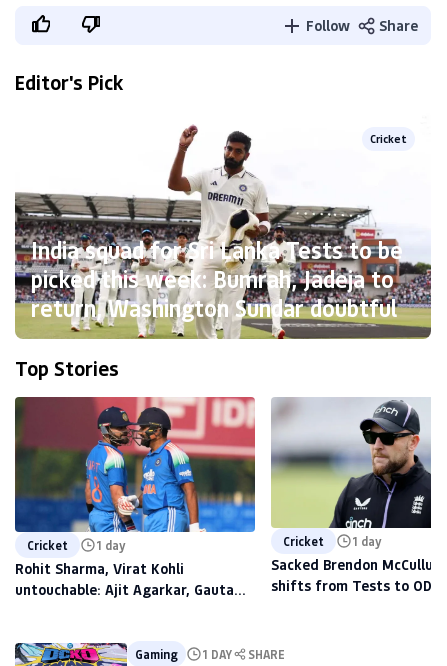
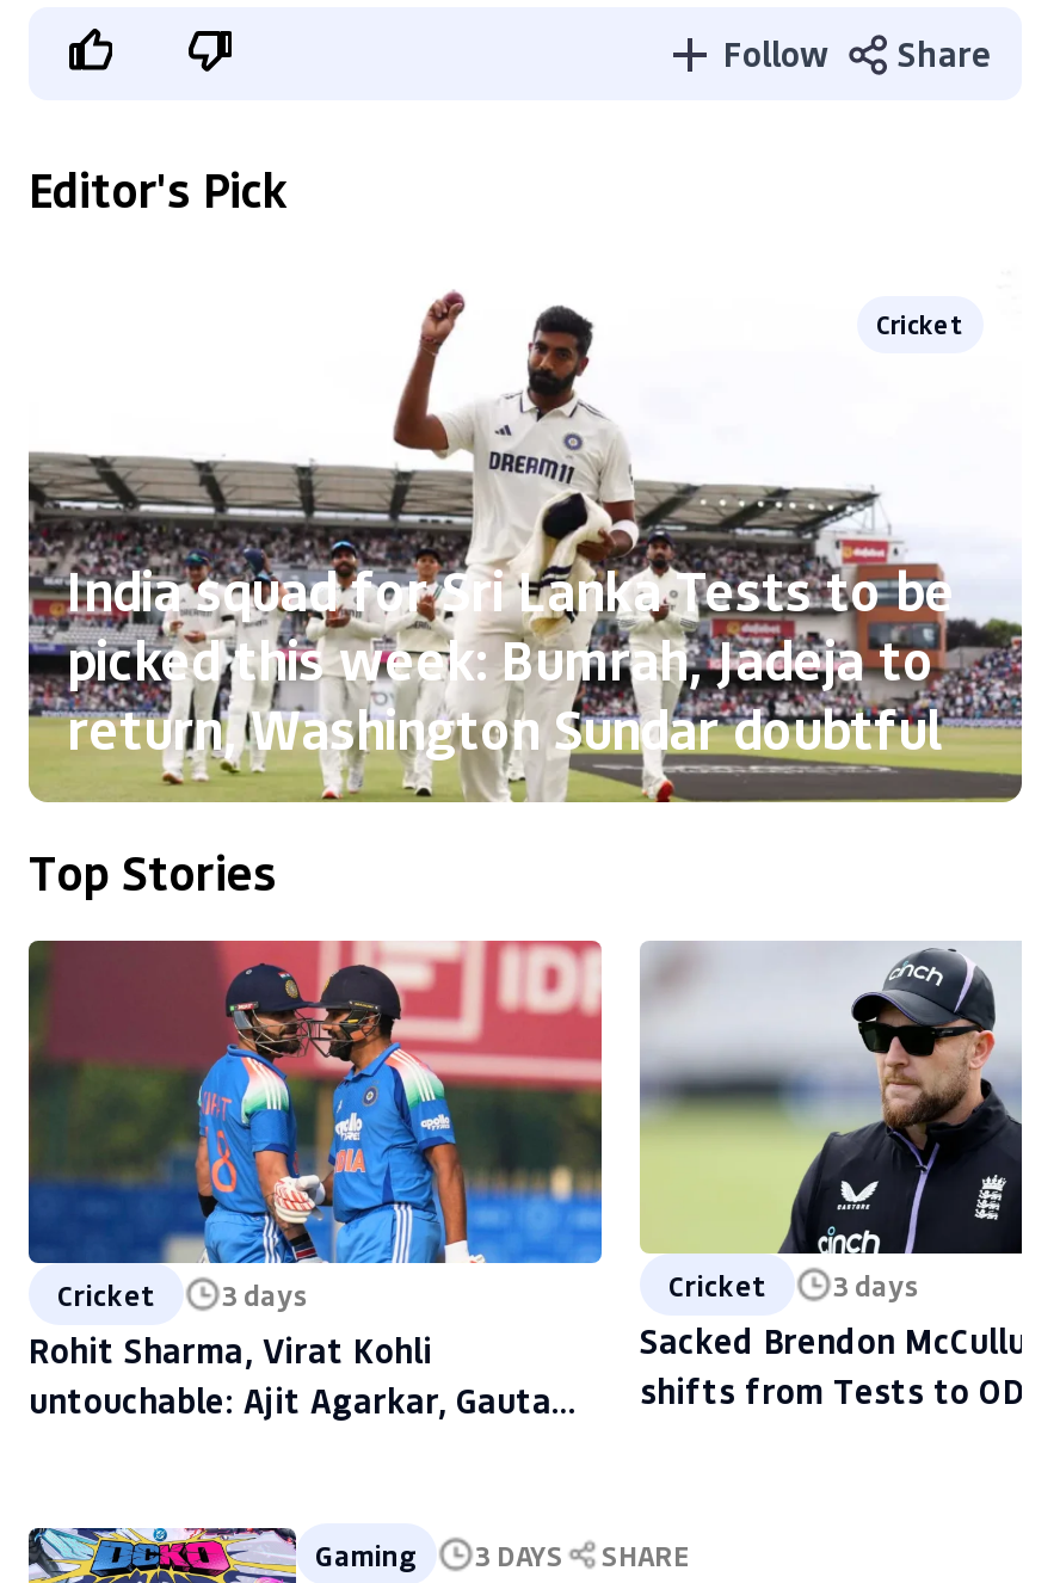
- Cricket 1 day
+ Cricket 3 days

- Cricket 1 day
+ Cricket 3 days

- Gaming 1 DAY SHARE
+ Gaming 3 DAYS SHARE
